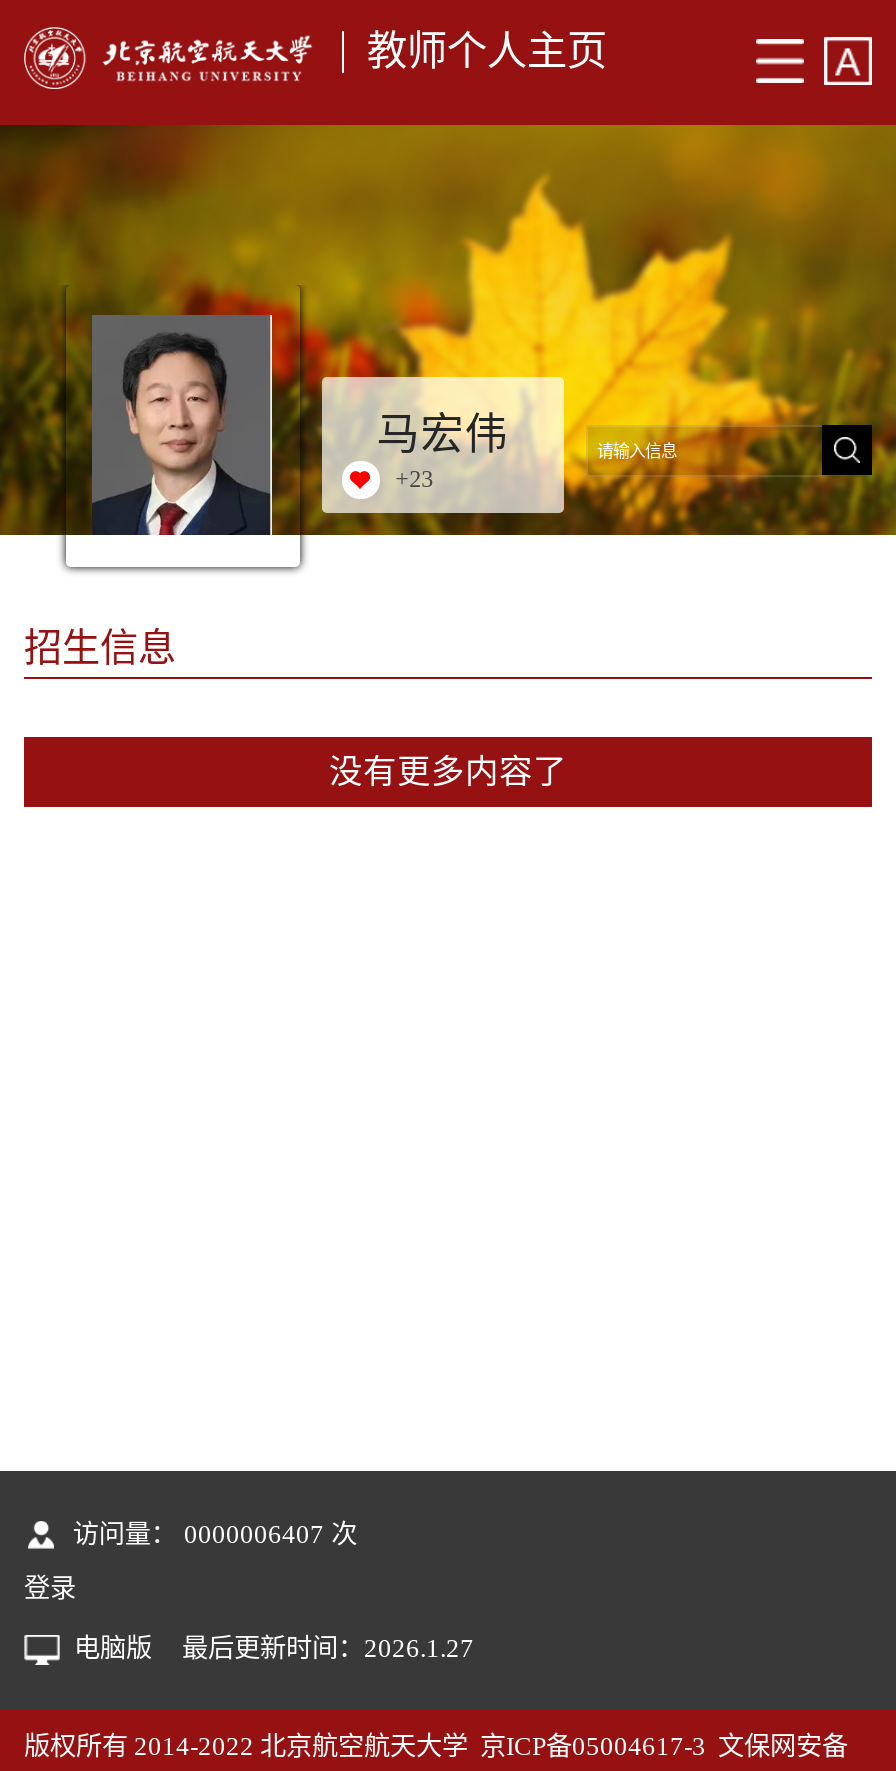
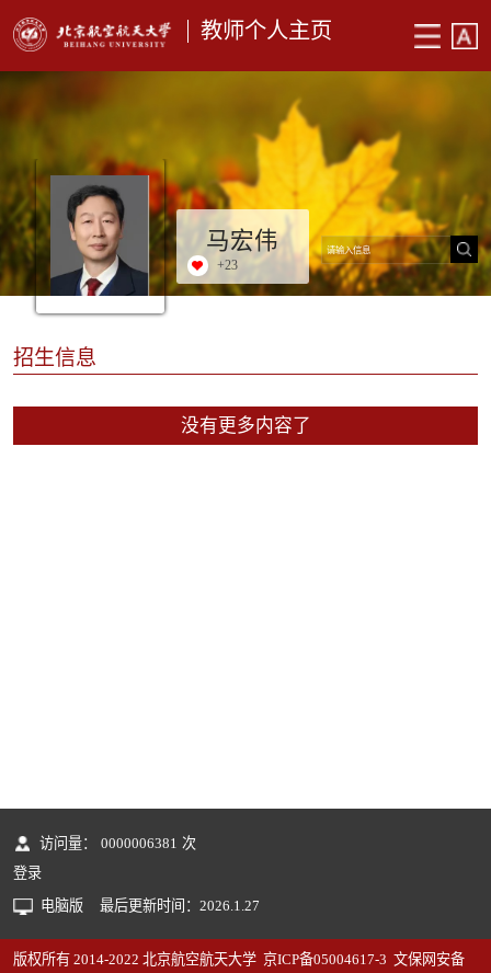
- 访问量： 0000006407 次
+ 访问量： 0000006381 次
